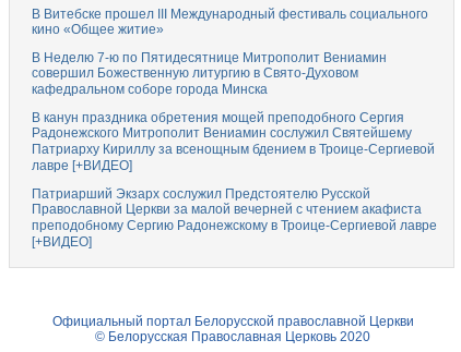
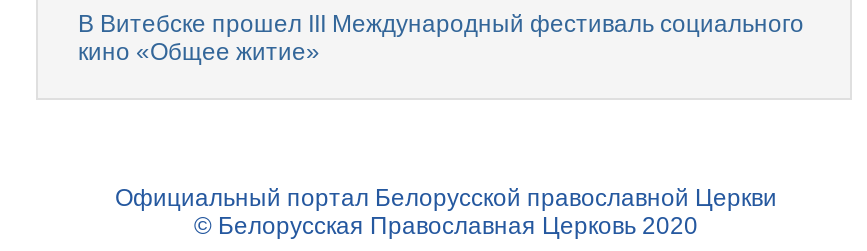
- В Неделю 7-ю по Пятидесятнице Митрополит Вениамин
- совершил Божественную литургию в Свято-Духовом
- кафедральном соборе города Минска
- В канун праздника обретения мощей преподобного Сергия
- Радонежского Митрополит Вениамин сослужил Святейшему
- Патриарху Кириллу за всенощным бдением в Троице-Сергиевой
- лавре [+ВИДЕО]
- Патриарший Экзарх сослужил Предстоятелю Русской
- Православной Церкви за малой вечерней с чтением акафиста
- преподобному Сергию Радонежскому в Троице-Сергиевой лавре
- [+ВИДЕО]
